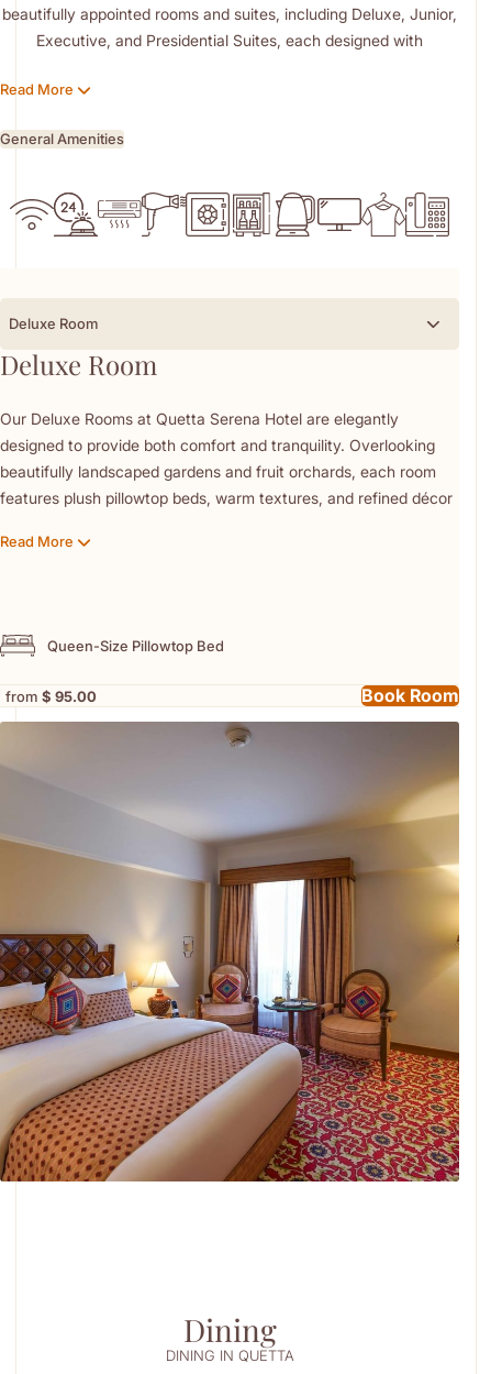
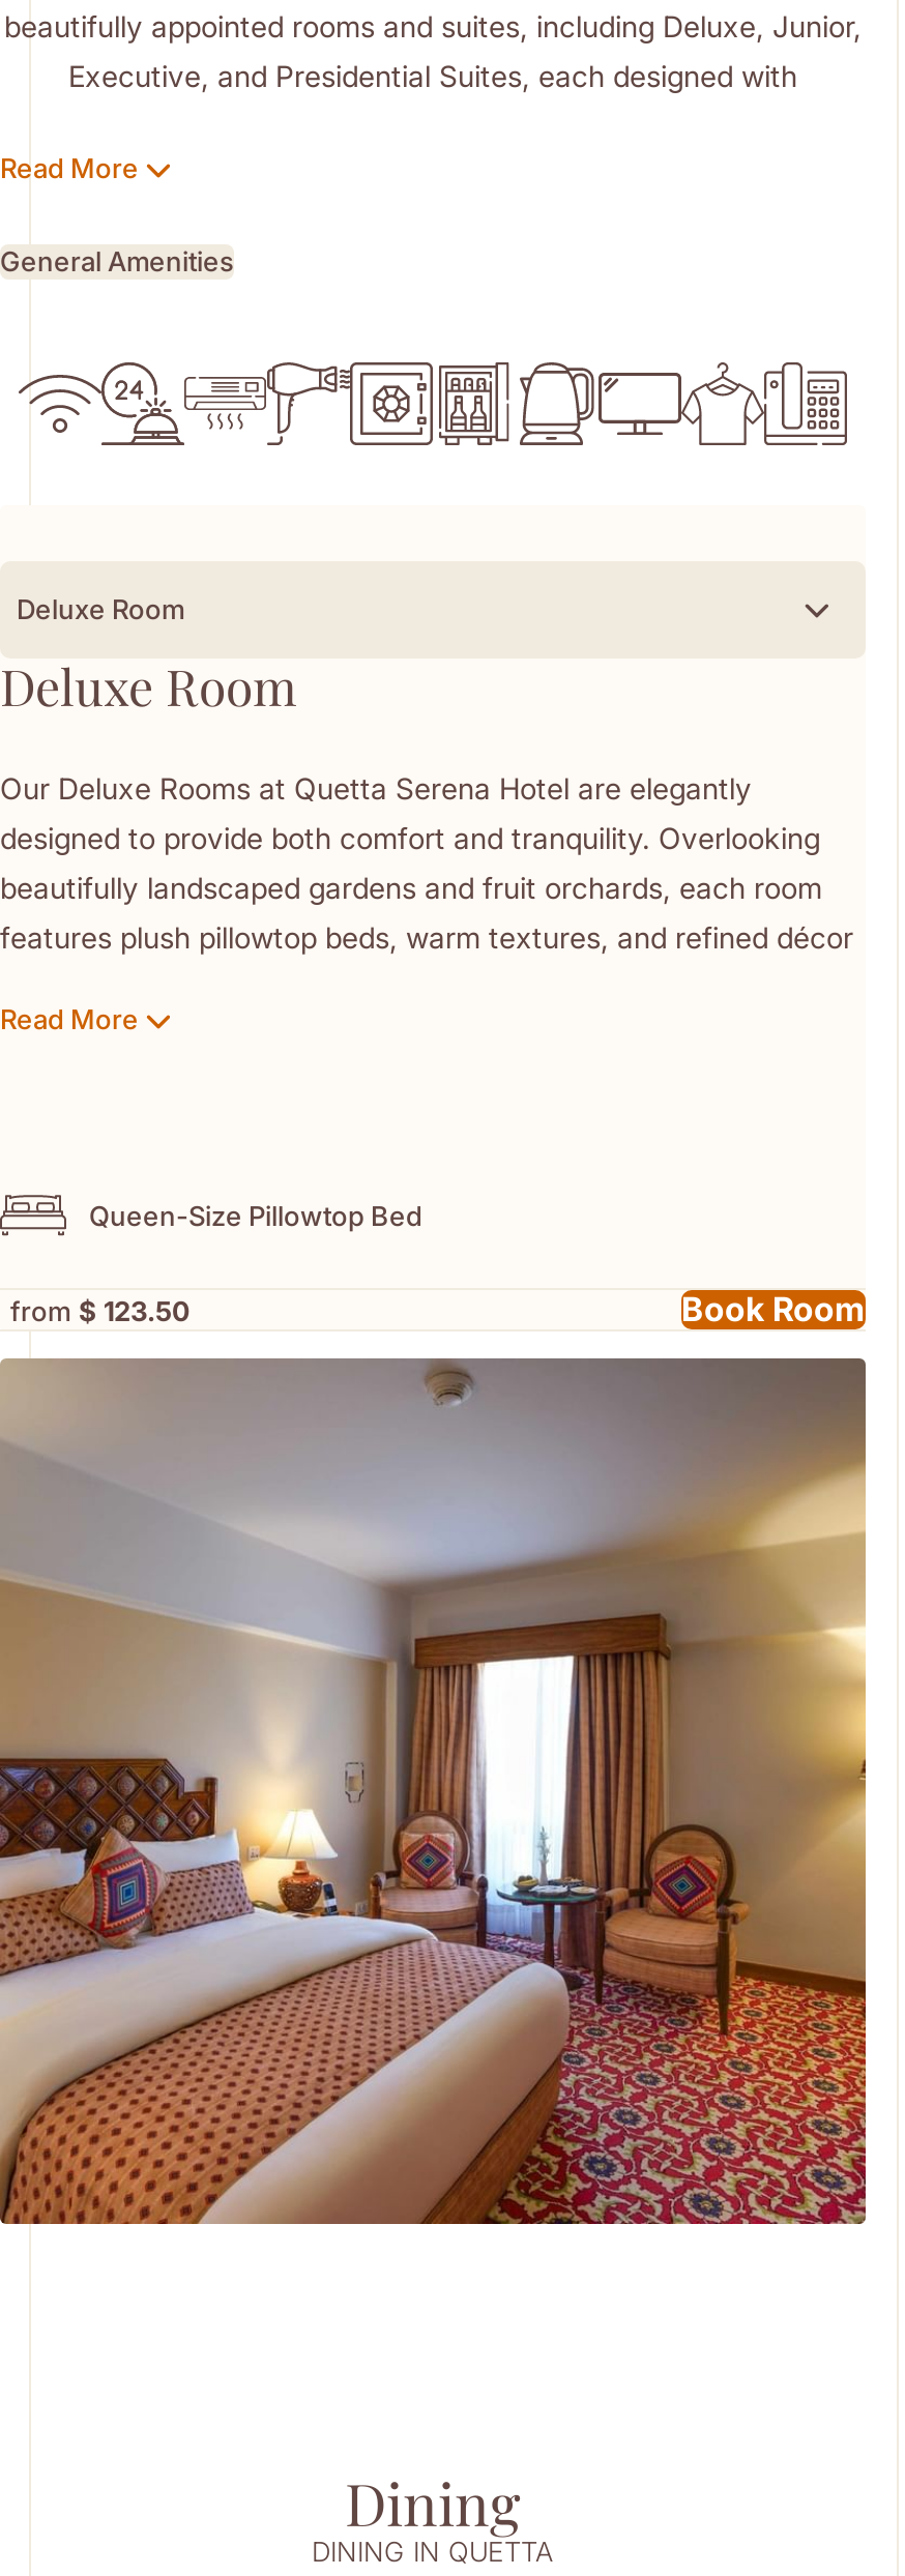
- from $ 95.00
+ from $ 123.50
